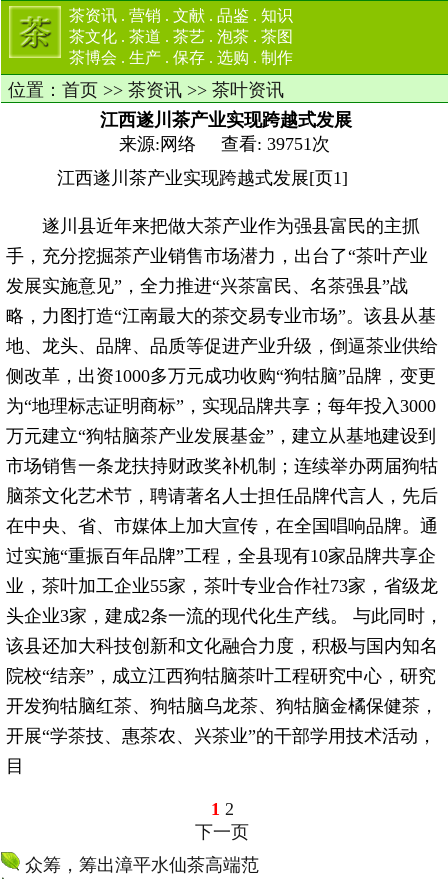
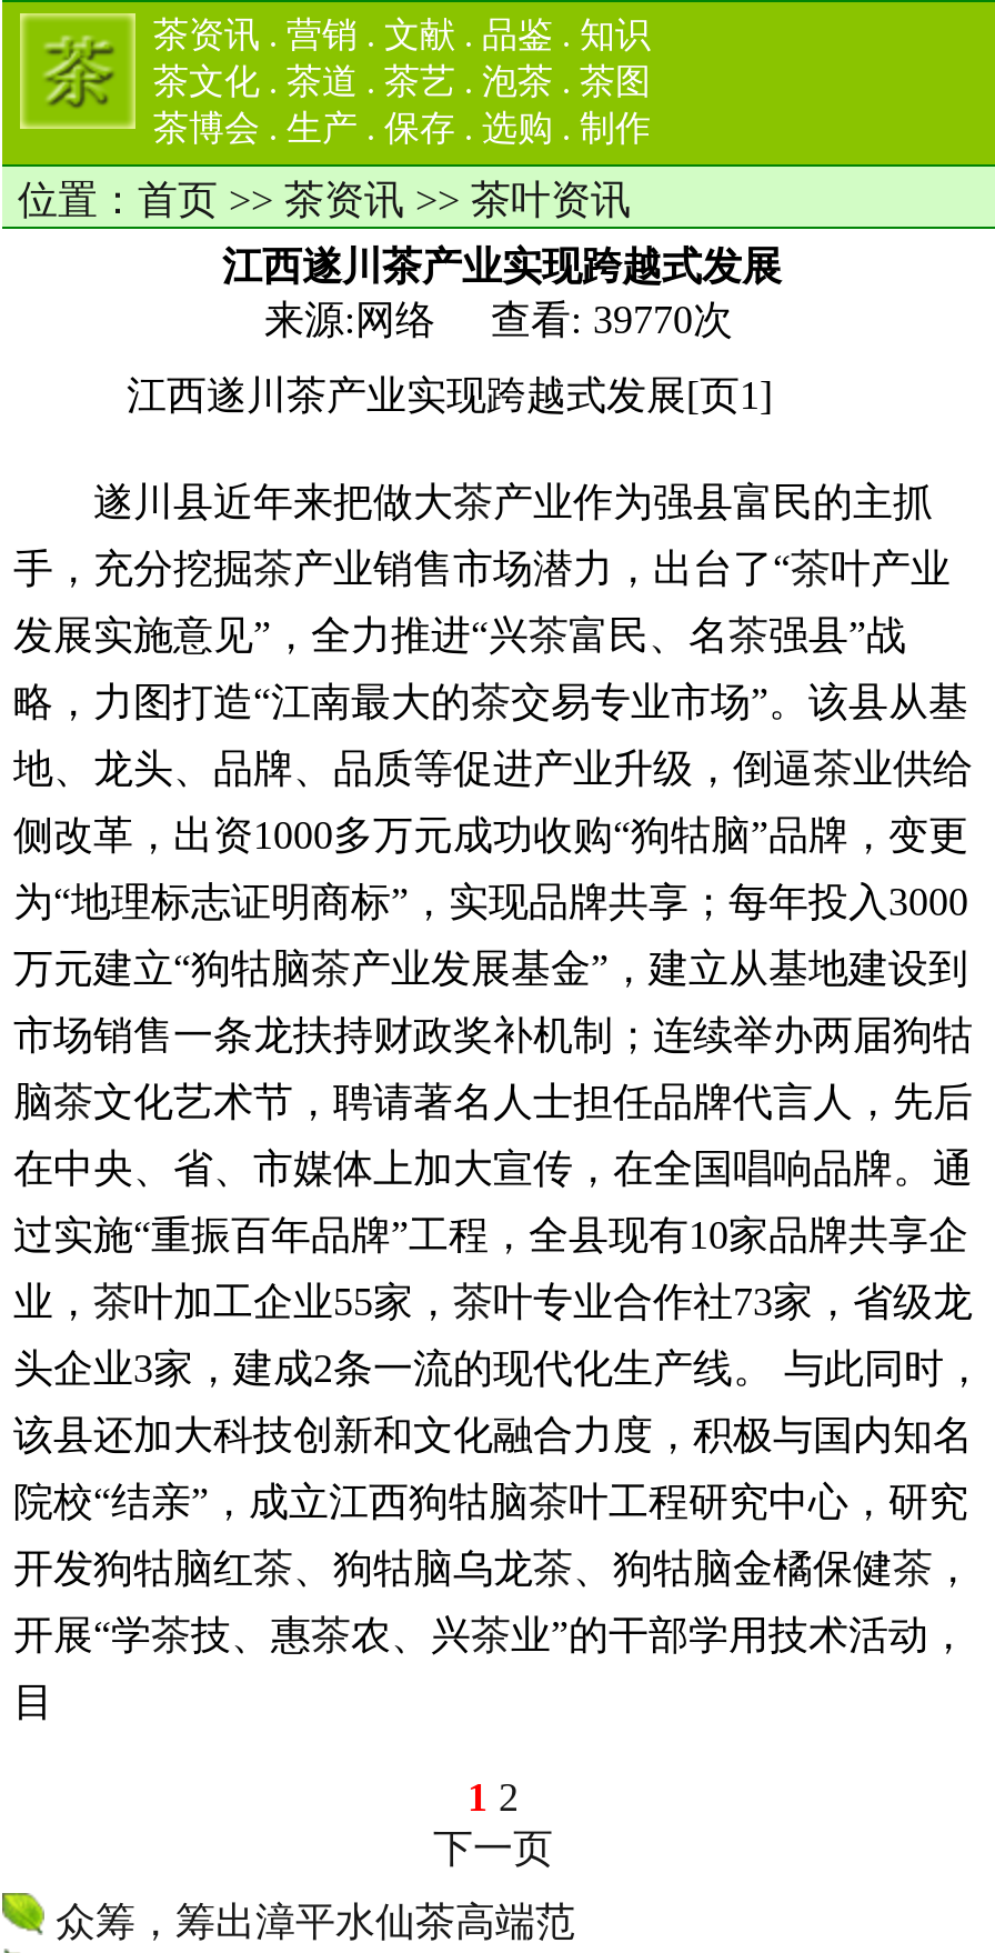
- 来源:网络 查看: 39751次
+ 来源:网络 查看: 39770次
